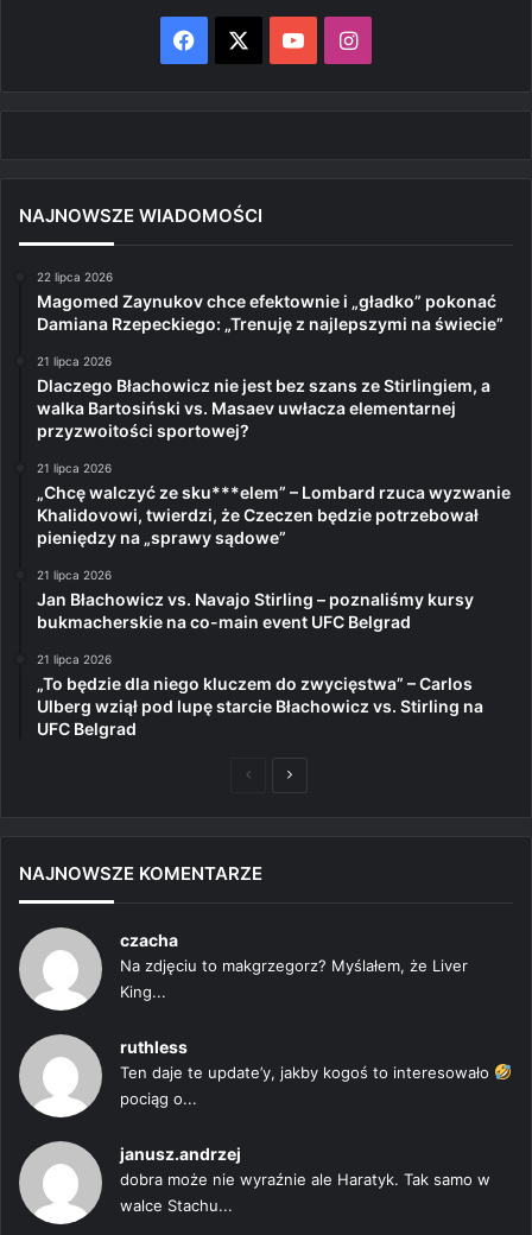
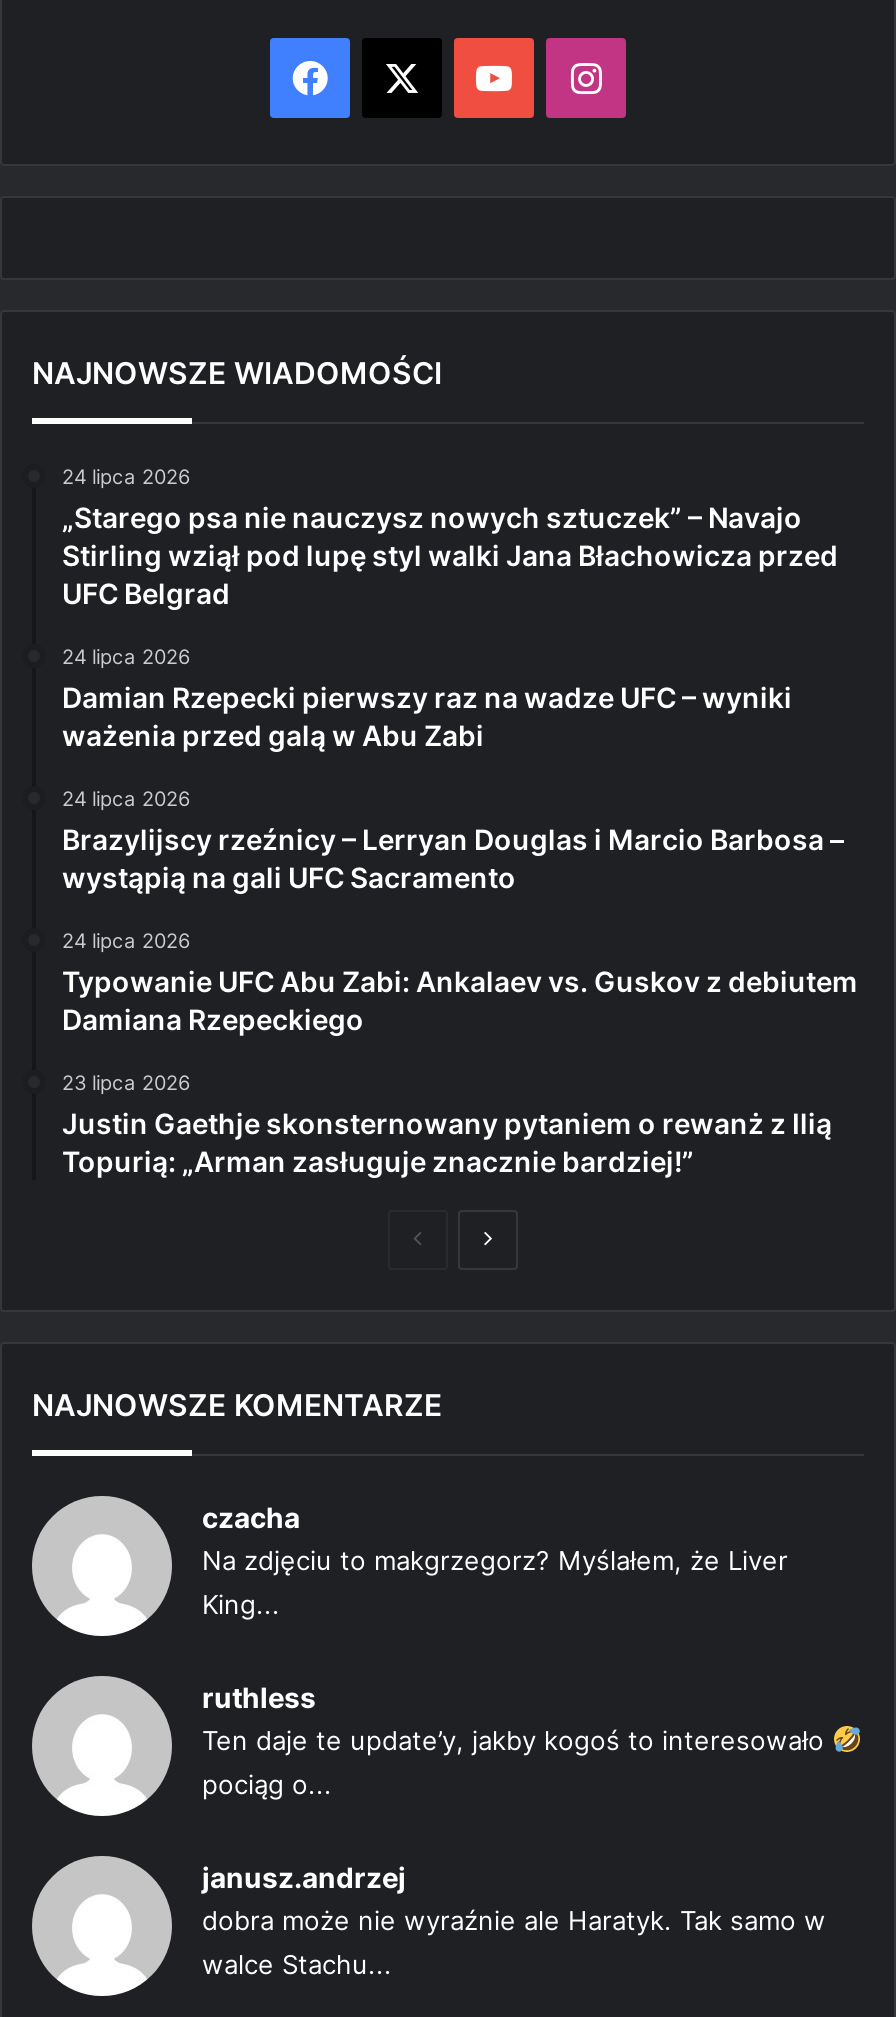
- 22 lipca 2026
- Magomed Zaynukov chce efektownie i „gładko” pokonać
- Damiana Rzepeckiego: „Trenuję z najlepszymi na świecie”
- 21 lipca 2026
- Dlaczego Błachowicz nie jest bez szans ze Stirlingiem, a
- walka Bartosiński vs. Masaev uwłacza elementarnej
- przyzwoitości sportowej?
- 21 lipca 2026
- „Chcę walczyć ze sku***elem” – Lombard rzuca wyzwanie
- Khalidovowi, twierdzi, że Czeczen będzie potrzebował
- pieniędzy na „sprawy sądowe”
- 21 lipca 2026
- Jan Błachowicz vs. Navajo Stirling – poznaliśmy kursy
- bukmacherskie na co-main event UFC Belgrad
- 21 lipca 2026
- „To będzie dla niego kluczem do zwycięstwa” – Carlos
- Ulberg wziął pod lupę starcie Błachowicz vs. Stirling na
+ 24 lipca 2026
+ „Starego psa nie nauczysz nowych sztuczek” – Navajo
+ Stirling wziął pod lupę styl walki Jana Błachowicza przed

moved up: UFC Belgrad

+ 24 lipca 2026
+ Damian Rzepecki pierwszy raz na wadze UFC – wyniki
+ ważenia przed galą w Abu Zabi
+ 24 lipca 2026
+ Brazylijscy rzeźnicy – Lerryan Douglas i Marcio Barbosa –
+ wystąpią na gali UFC Sacramento
+ 24 lipca 2026
+ Typowanie UFC Abu Zabi: Ankalaev vs. Guskov z debiutem
+ Damiana Rzepeckiego
+ 23 lipca 2026
+ Justin Gaethje skonsternowany pytaniem o rewanż z Ilią
+ Topurią: „Arman zasługuje znacznie bardziej!”
